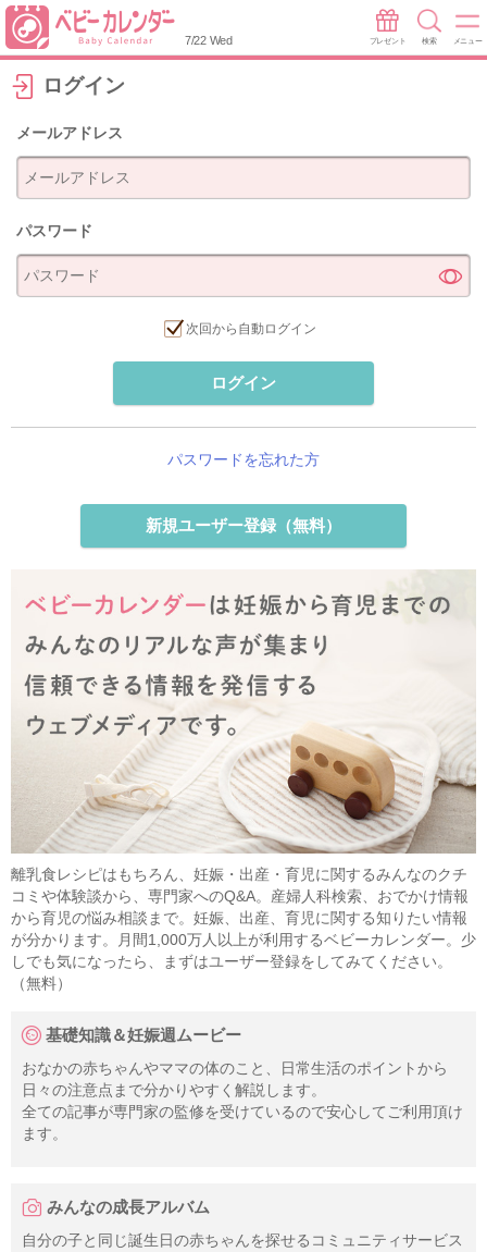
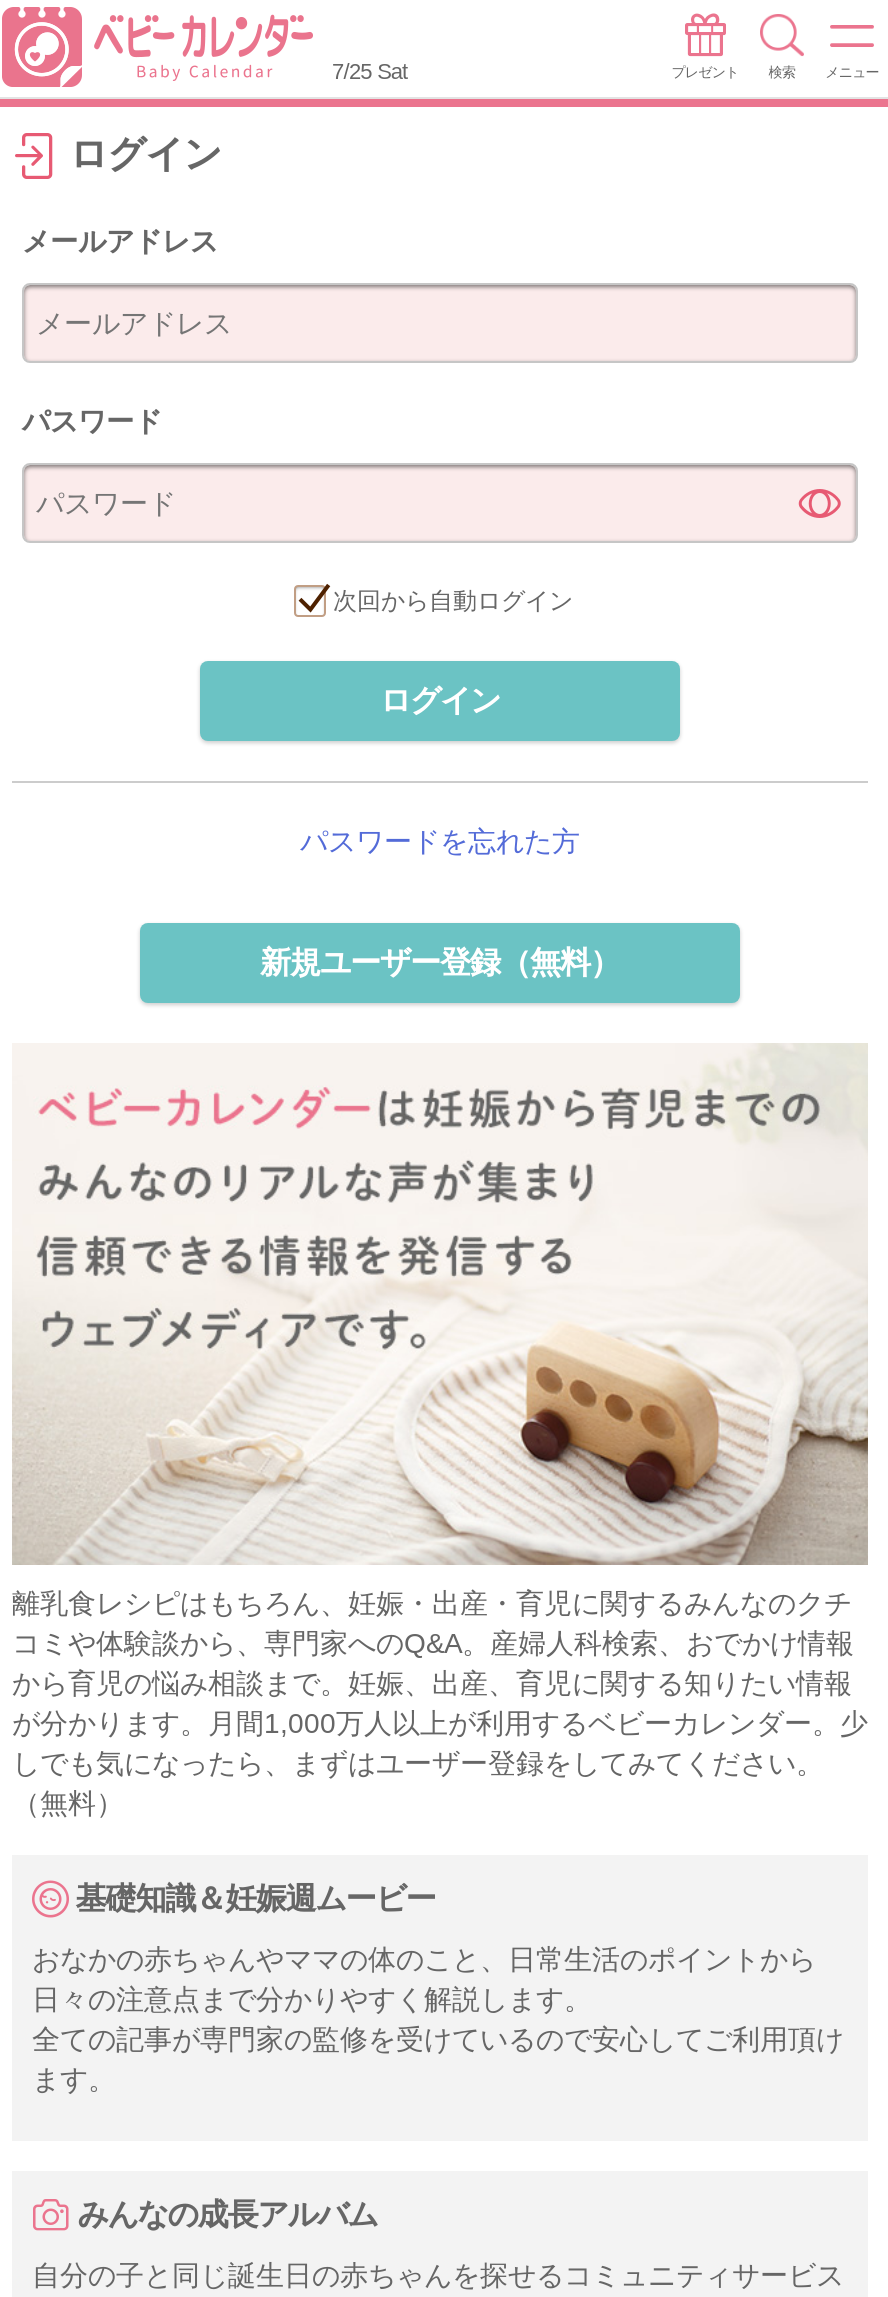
- 7/22 Wed
+ 7/25 Sat
